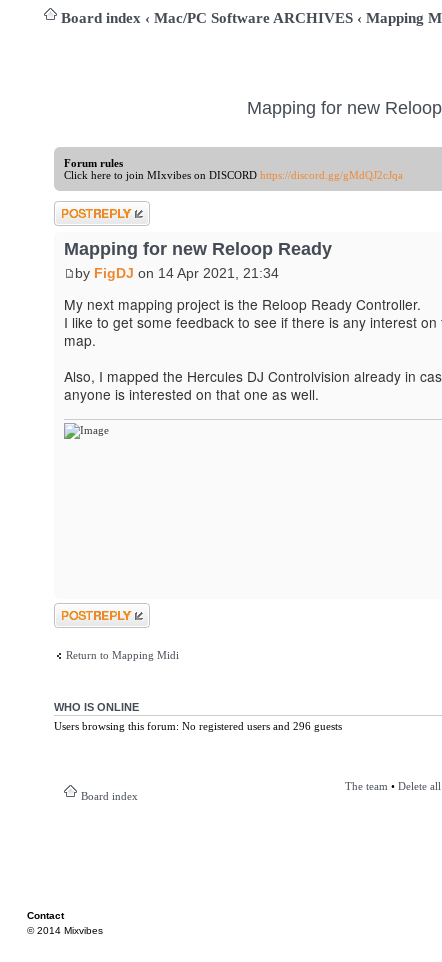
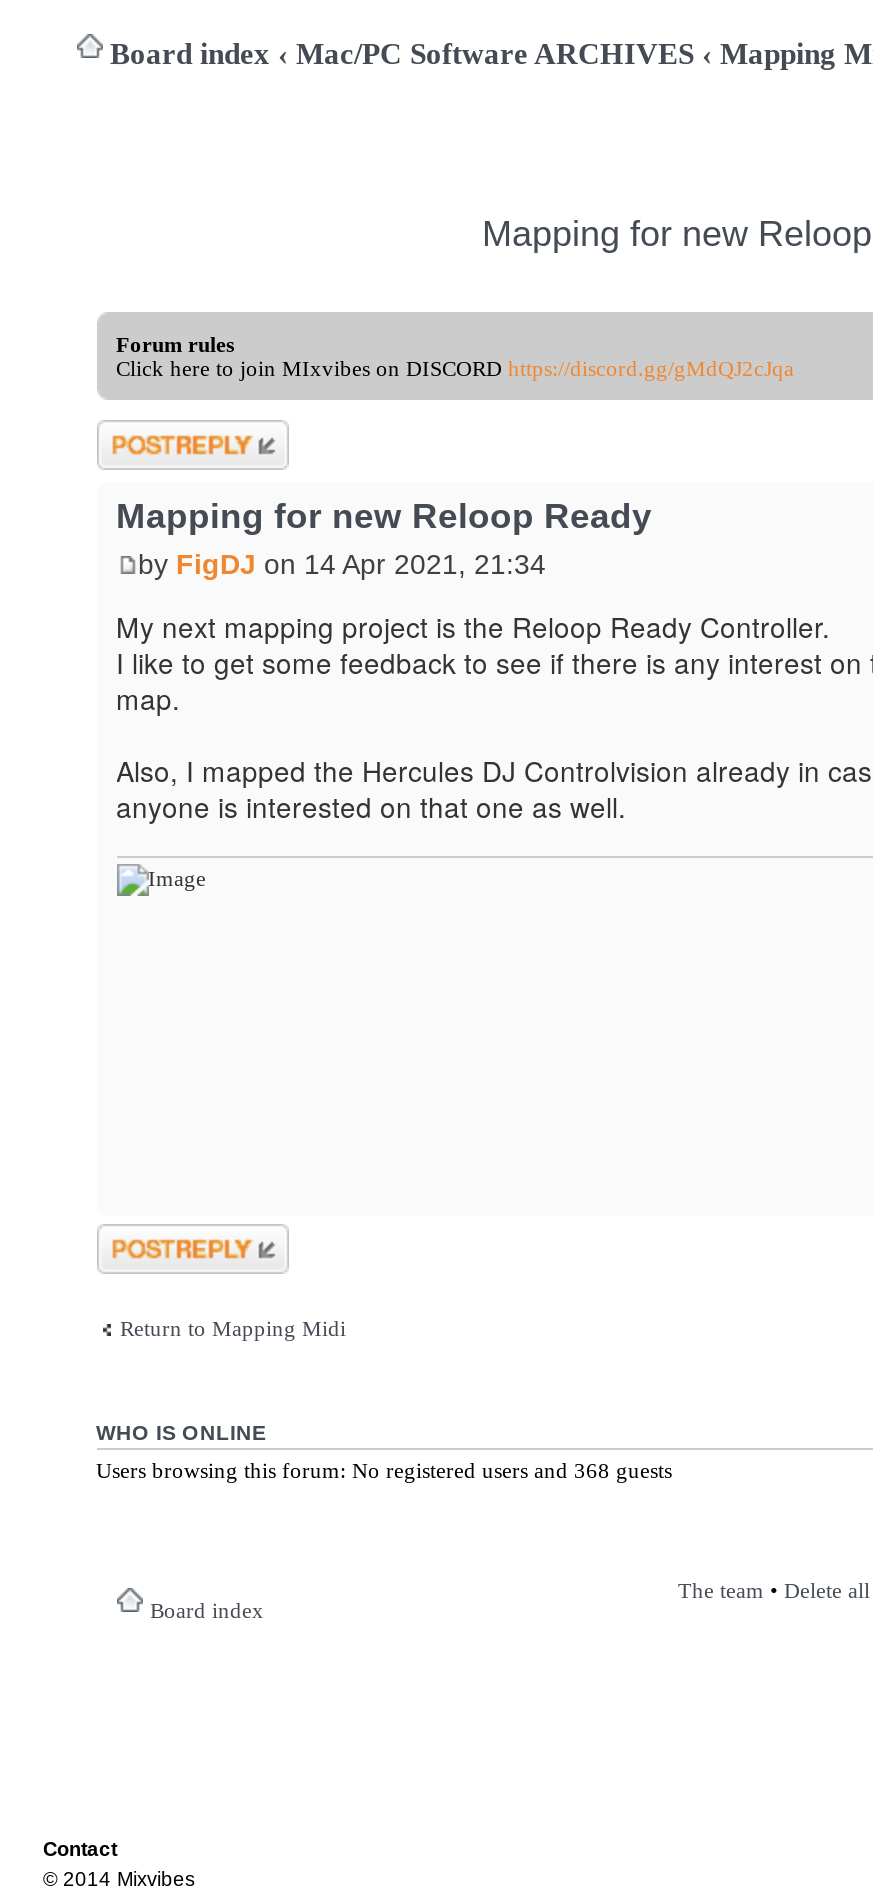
- Users browsing this forum: No registered users and 296 guests
+ Users browsing this forum: No registered users and 368 guests
